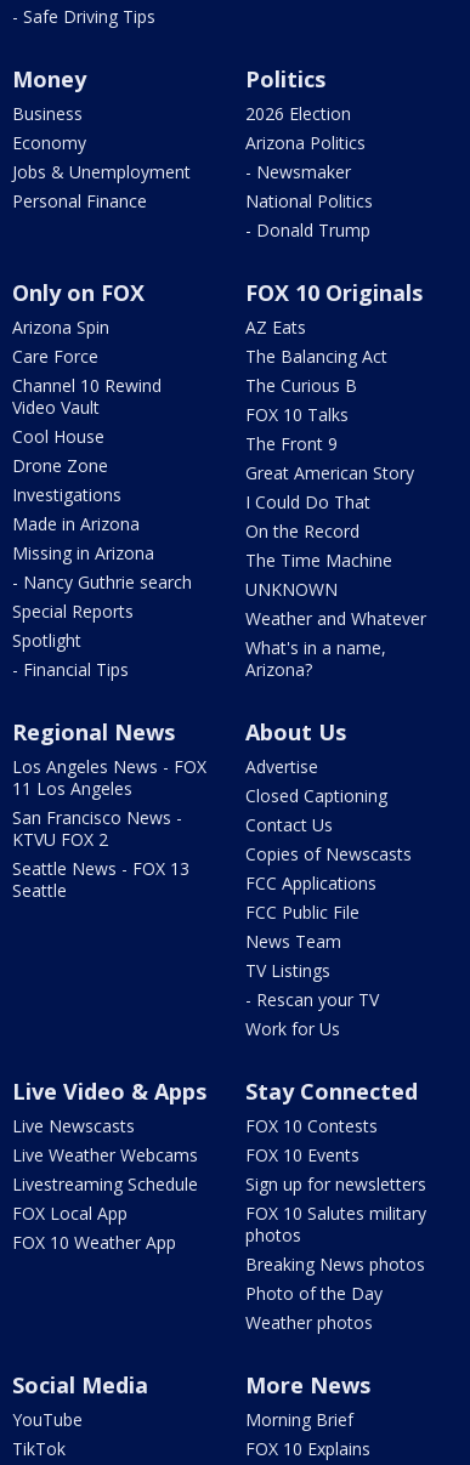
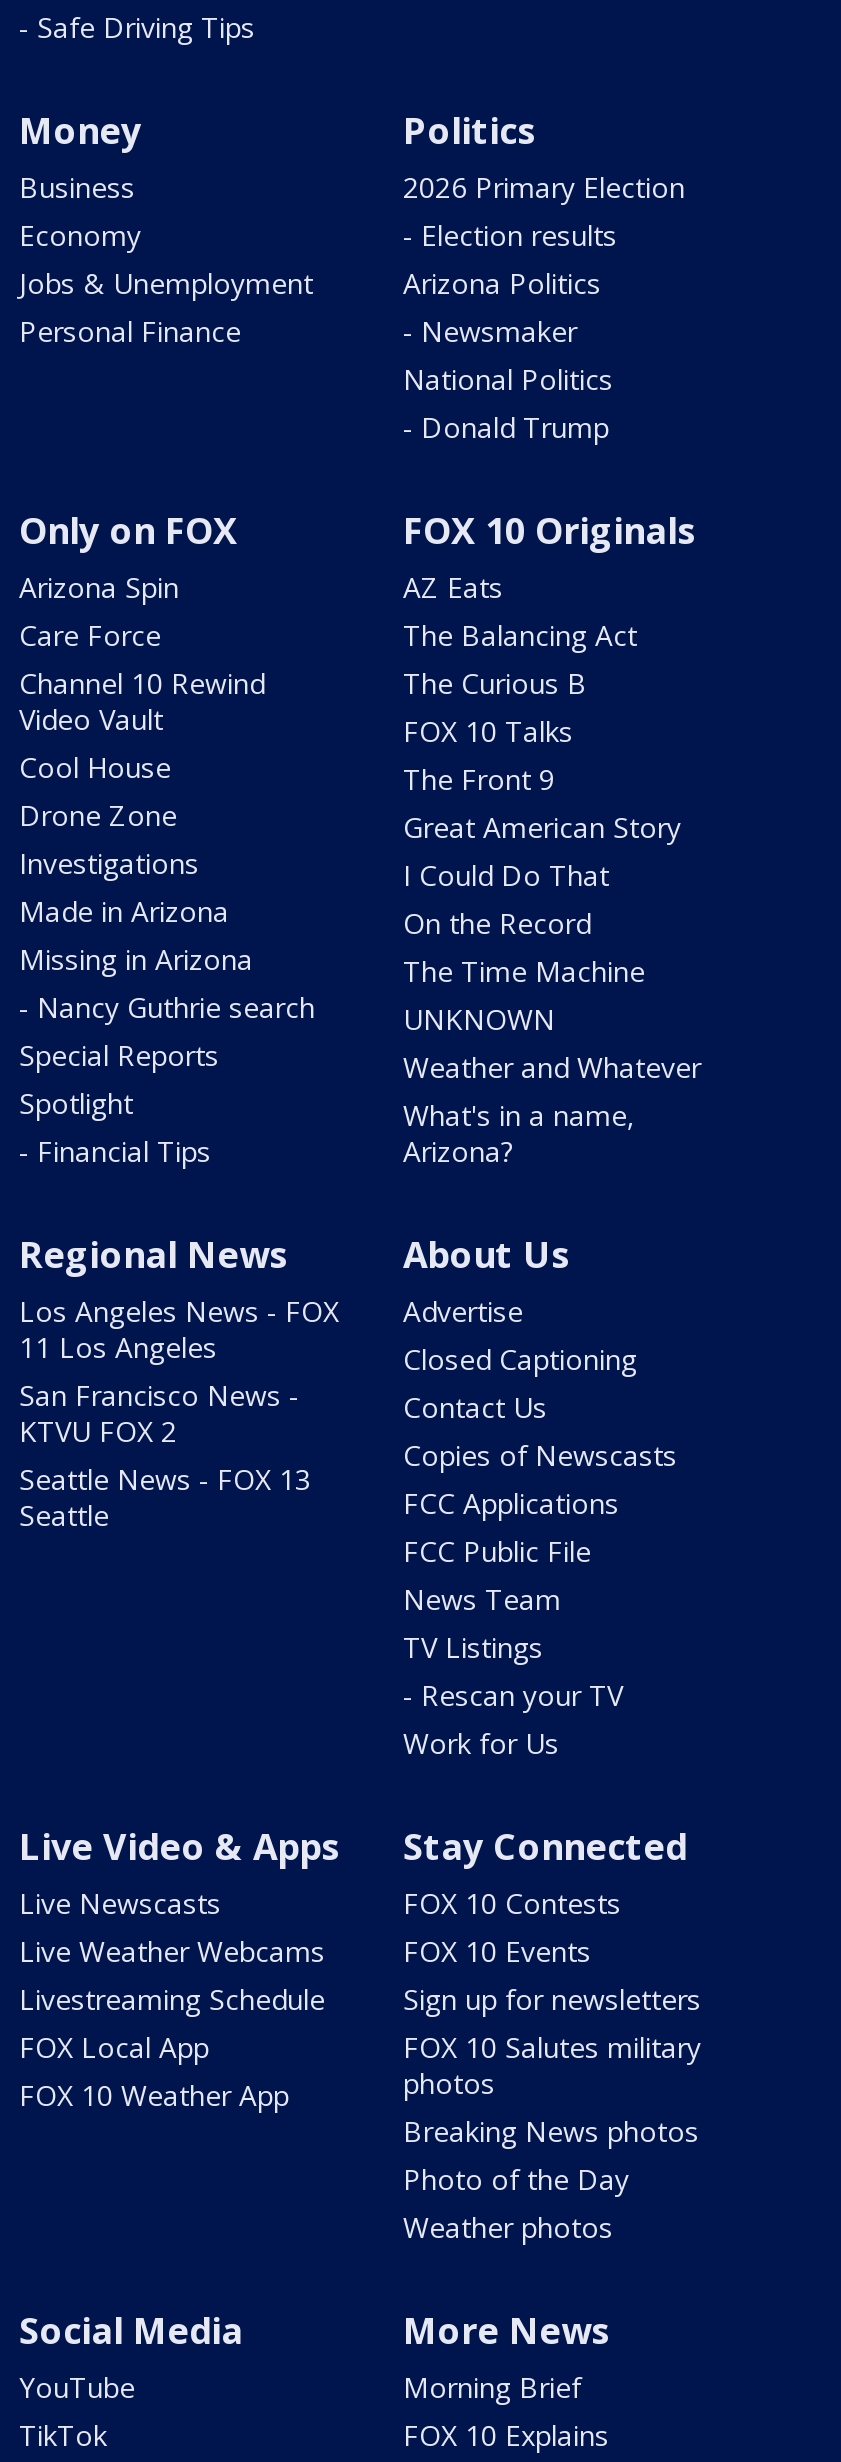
- 2026 Election
+ 2026 Primary Election
+ - Election results
